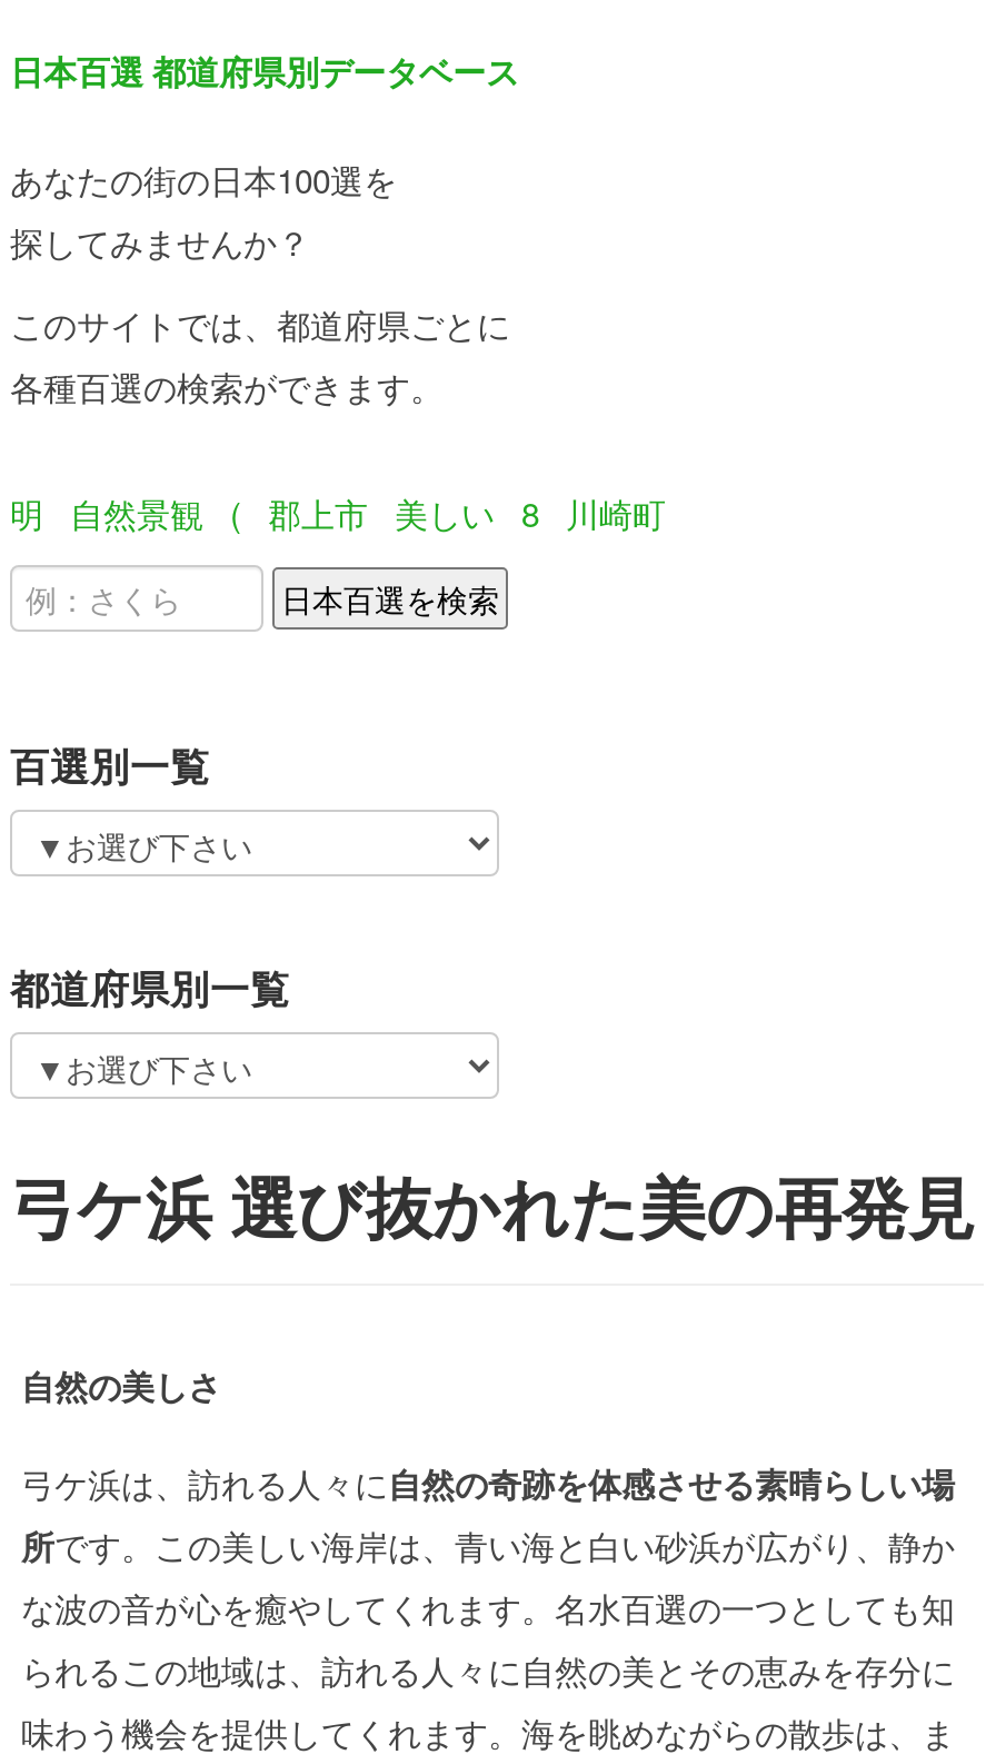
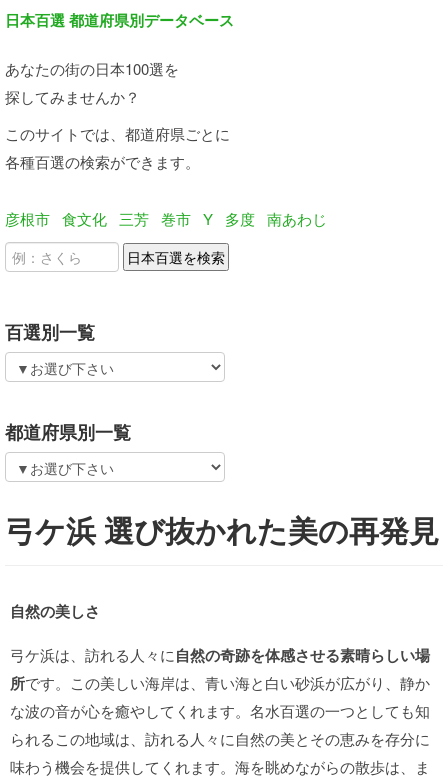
- 明 自然景観 ( 郡上市 美しい 8 川崎町
+ 彦根市 食文化 三芳 巻市 Y 多度 南あわじ
